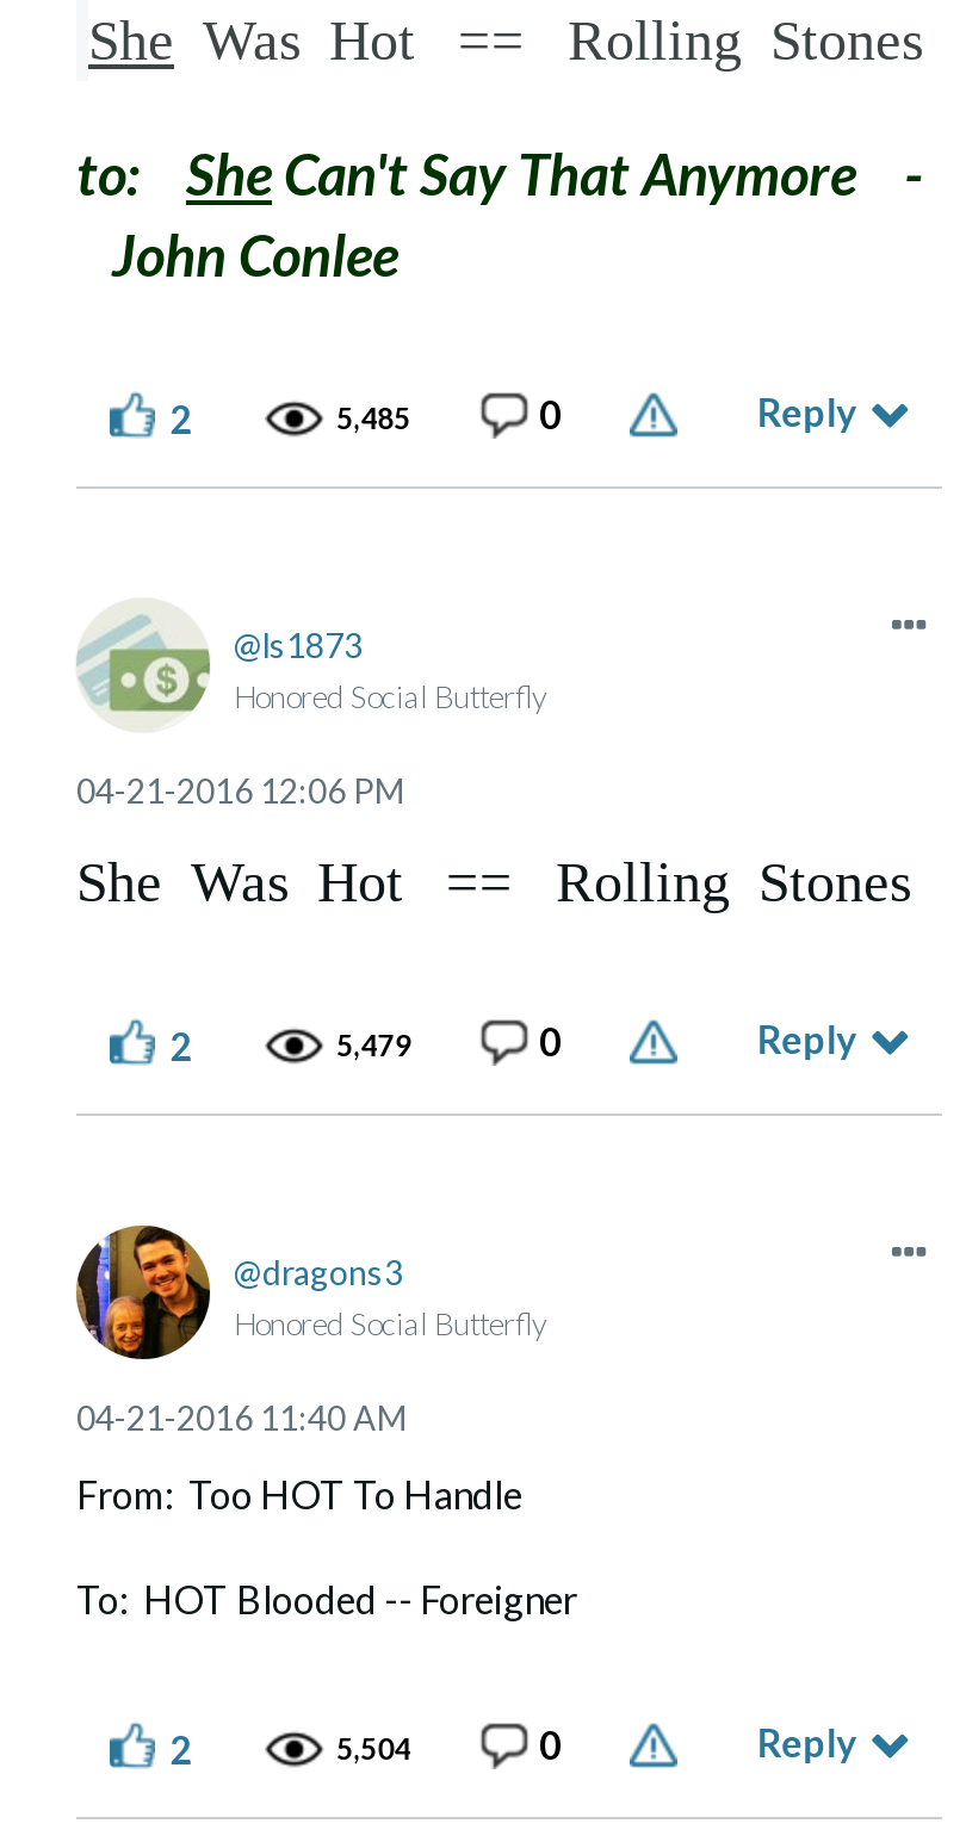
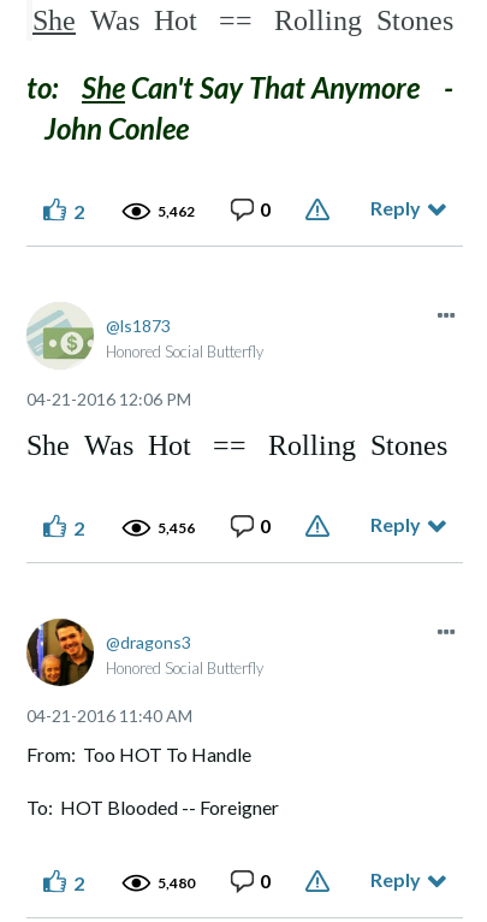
- 5,485
+ 5,462

- 5,479
+ 5,456

- 5,504
+ 5,480
